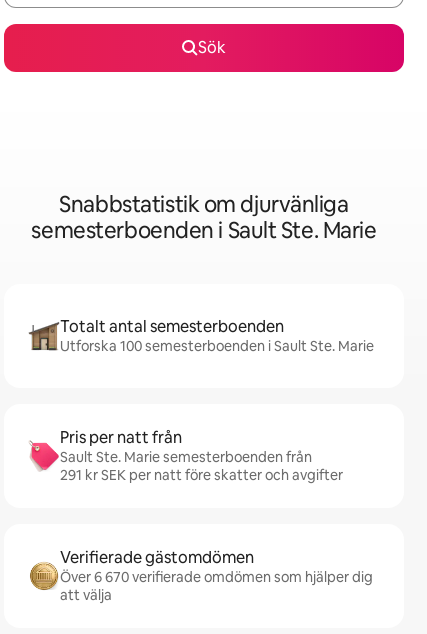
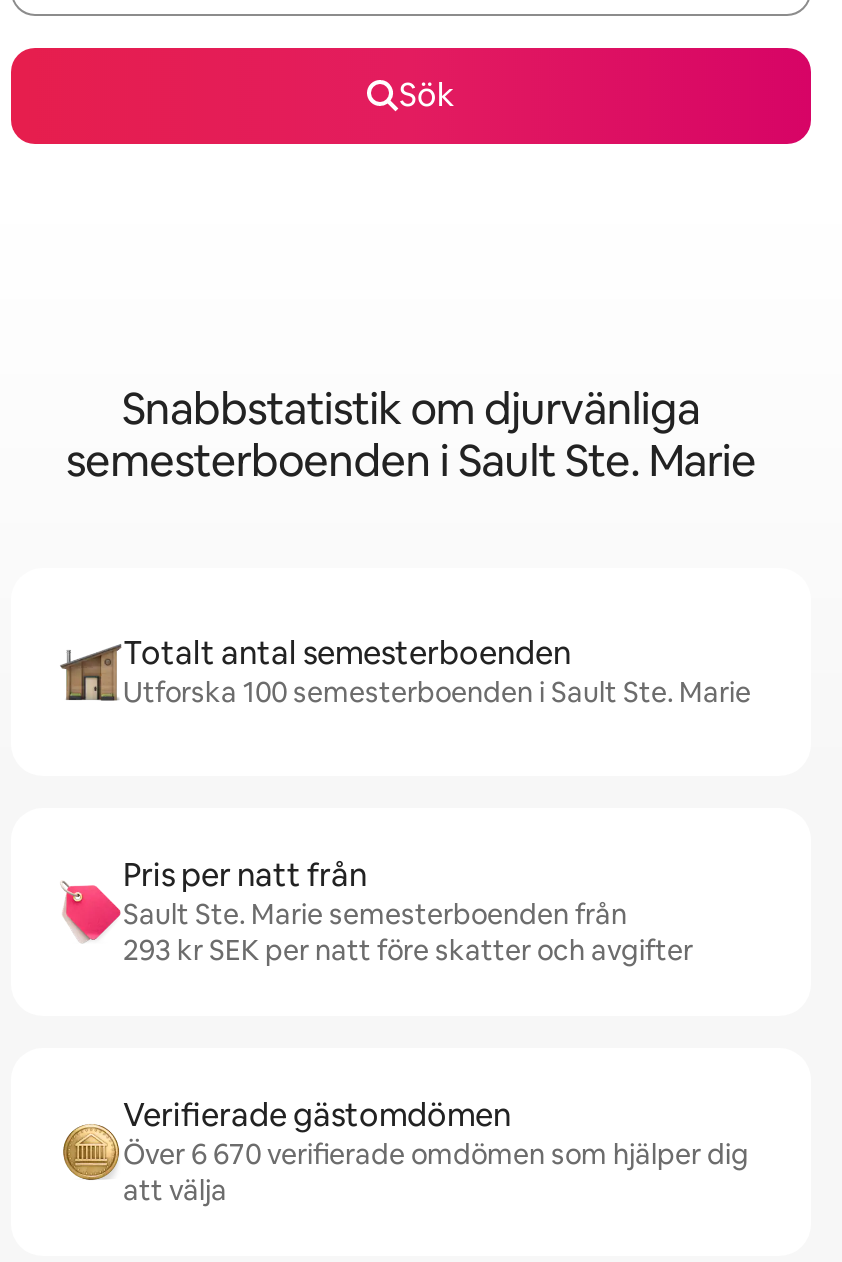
- 291 kr SEK per natt före skatter och avgifter
+ 293 kr SEK per natt före skatter och avgifter
